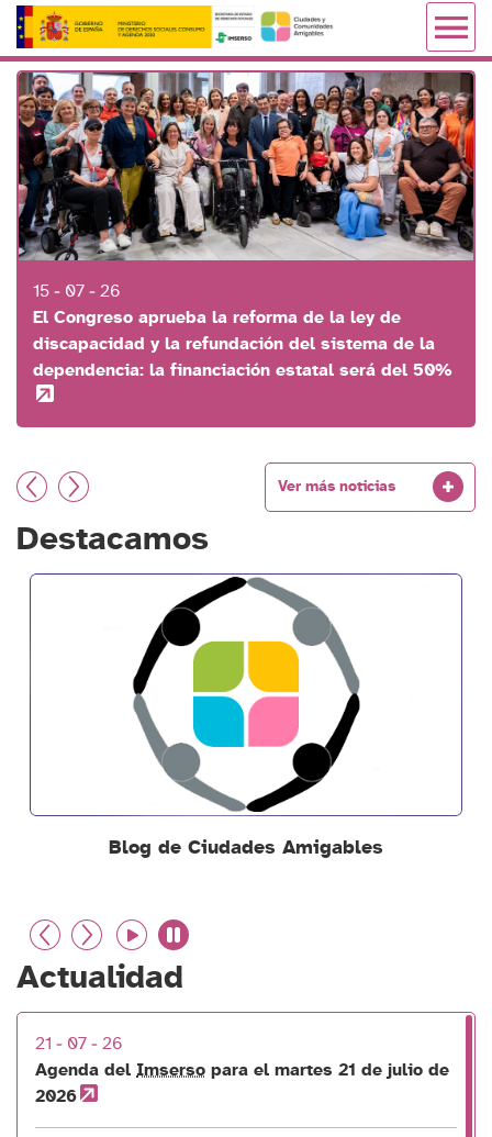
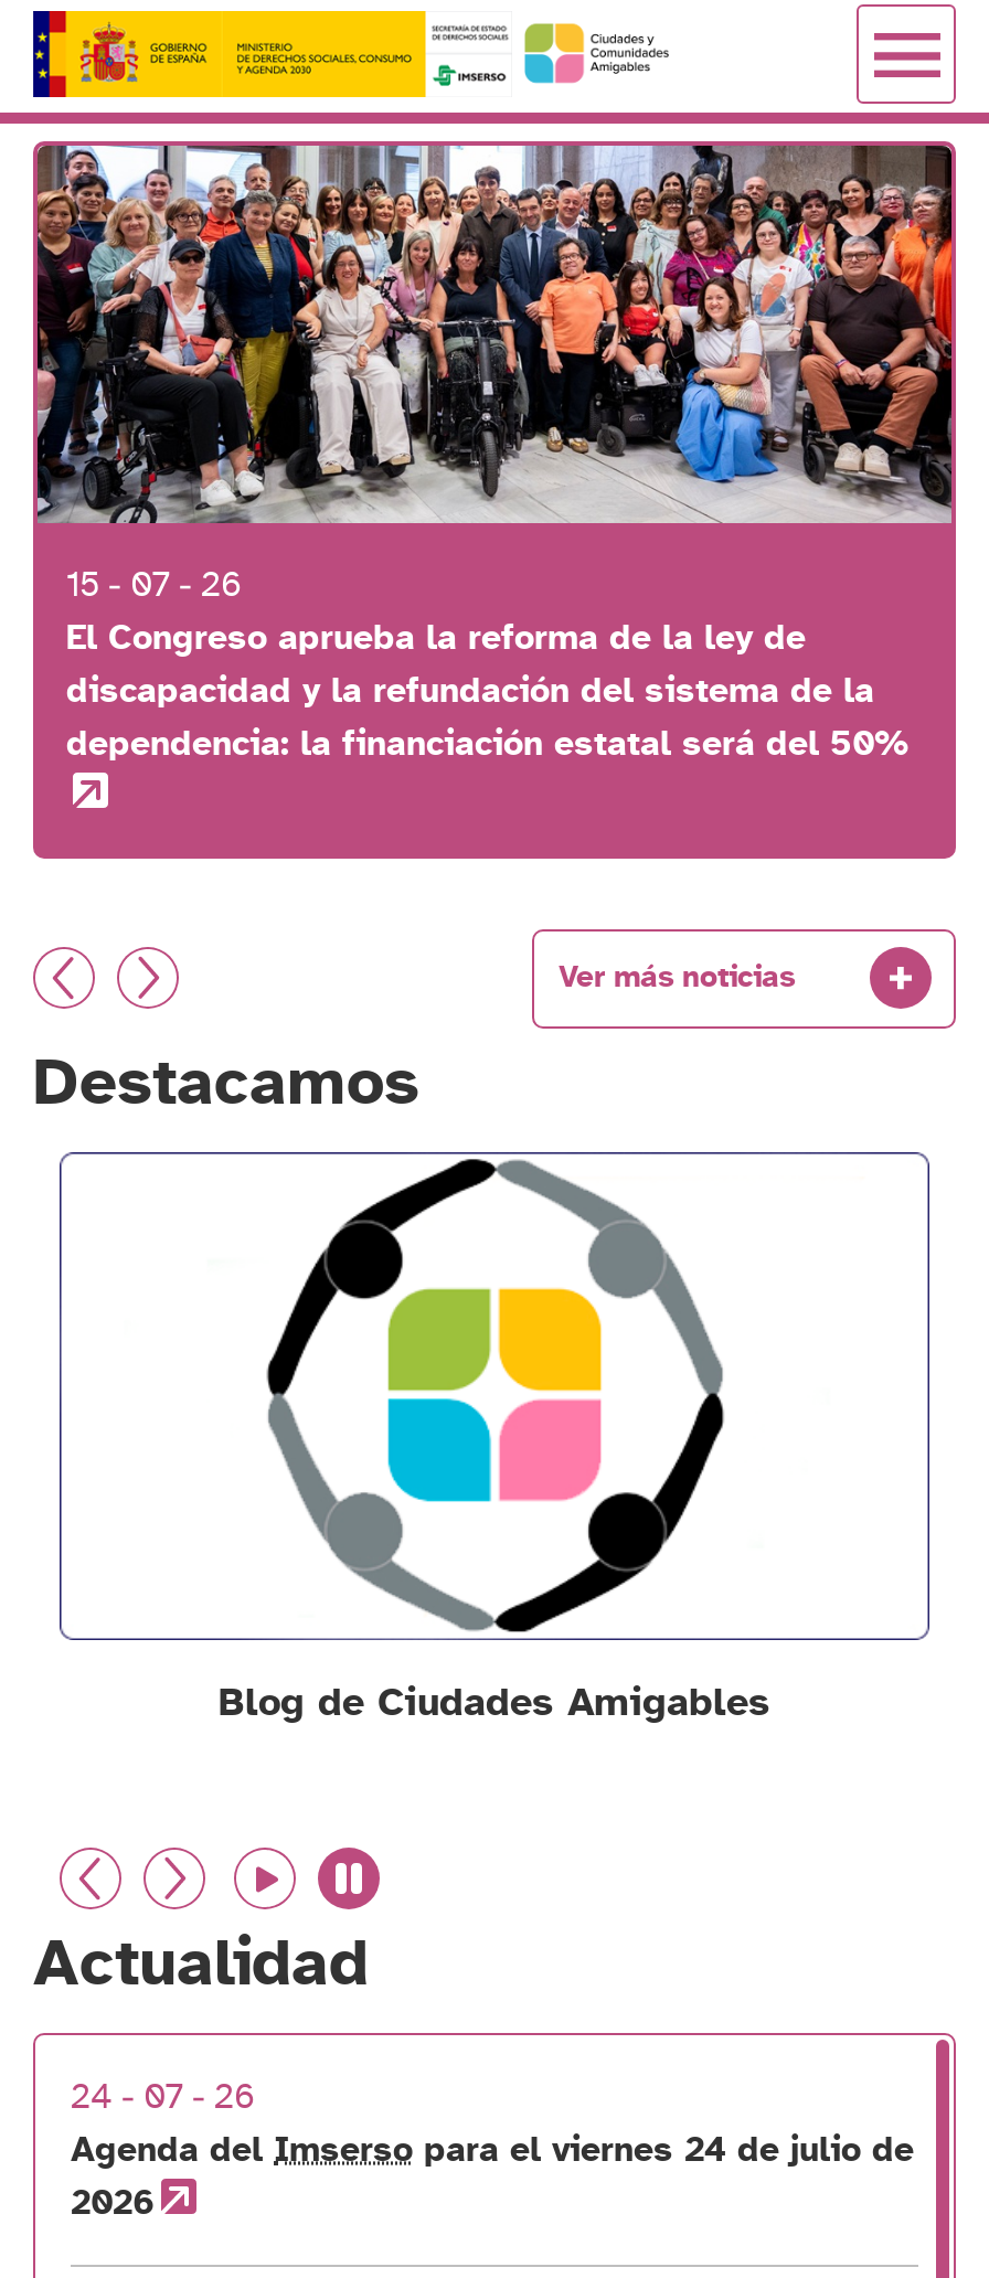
- 21 ‑ 07 ‑ 26
+ 24 ‑ 07 ‑ 26

- Agenda del Imserso para el martes 21 de julio de
+ Agenda del Imserso para el viernes 24 de julio de
